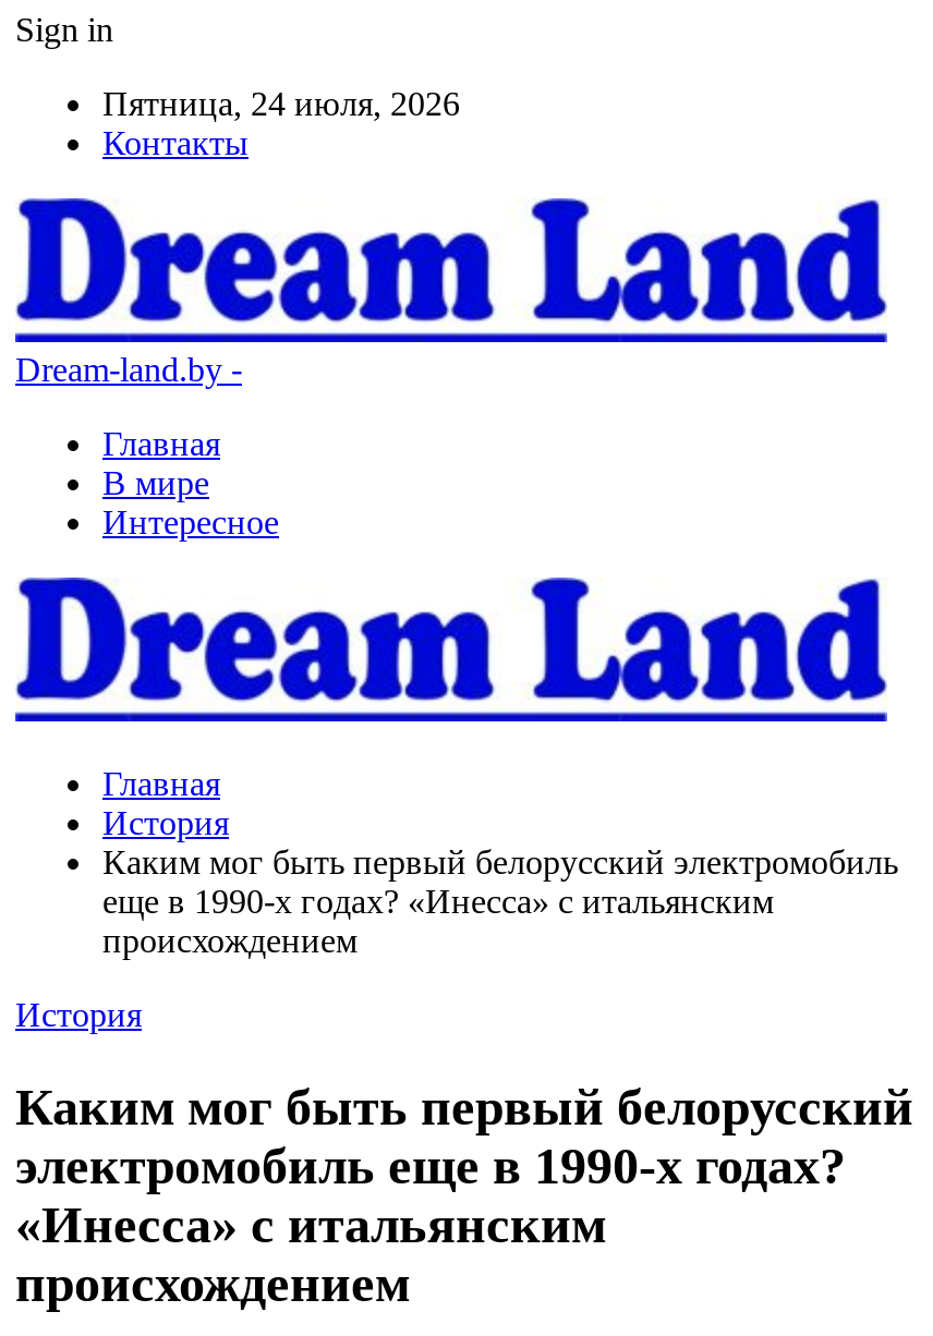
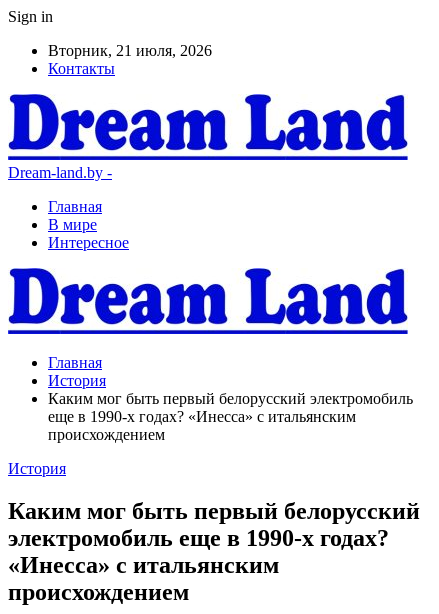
- Пятница, 24 июля, 2026
+ Вторник, 21 июля, 2026
